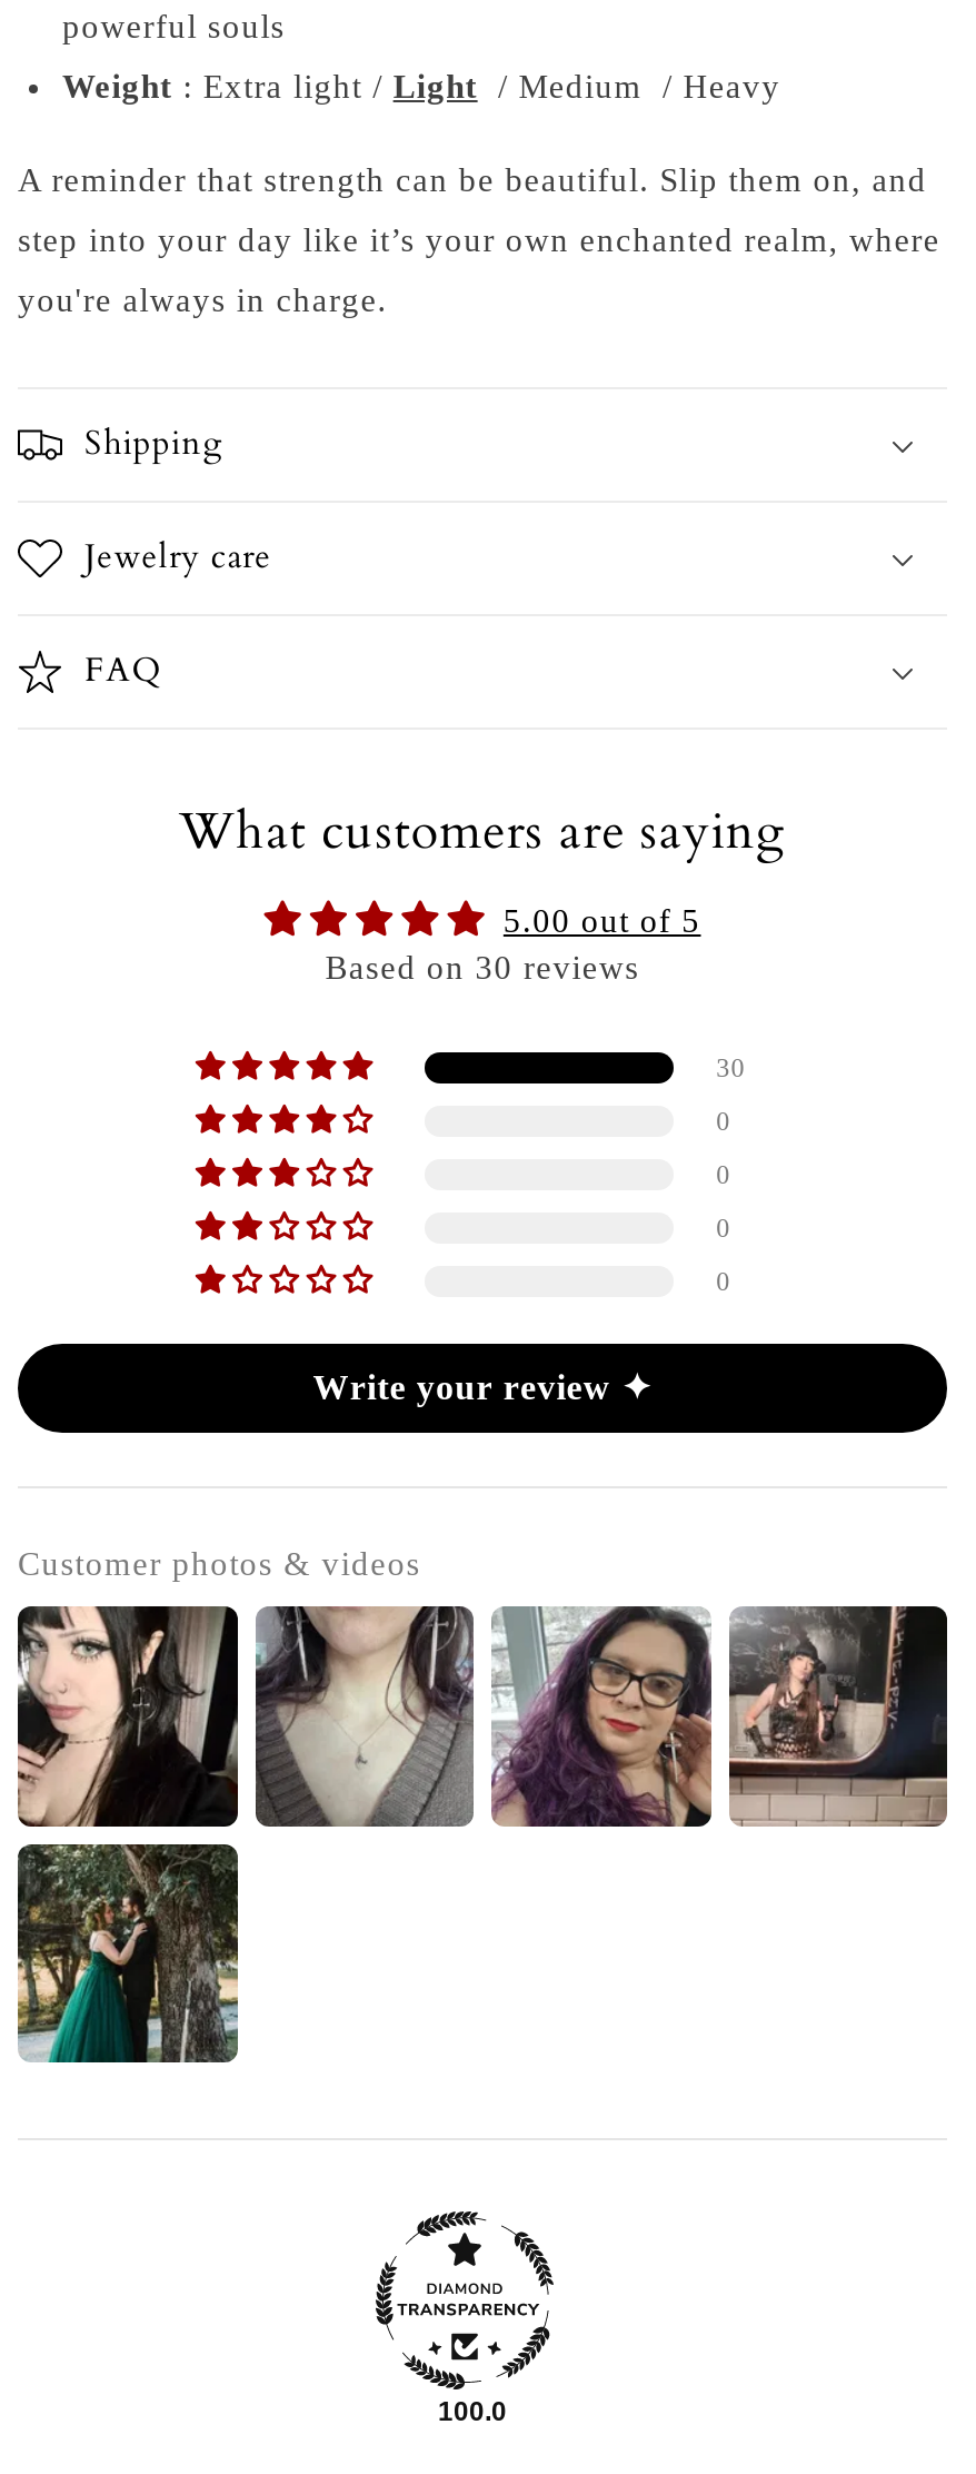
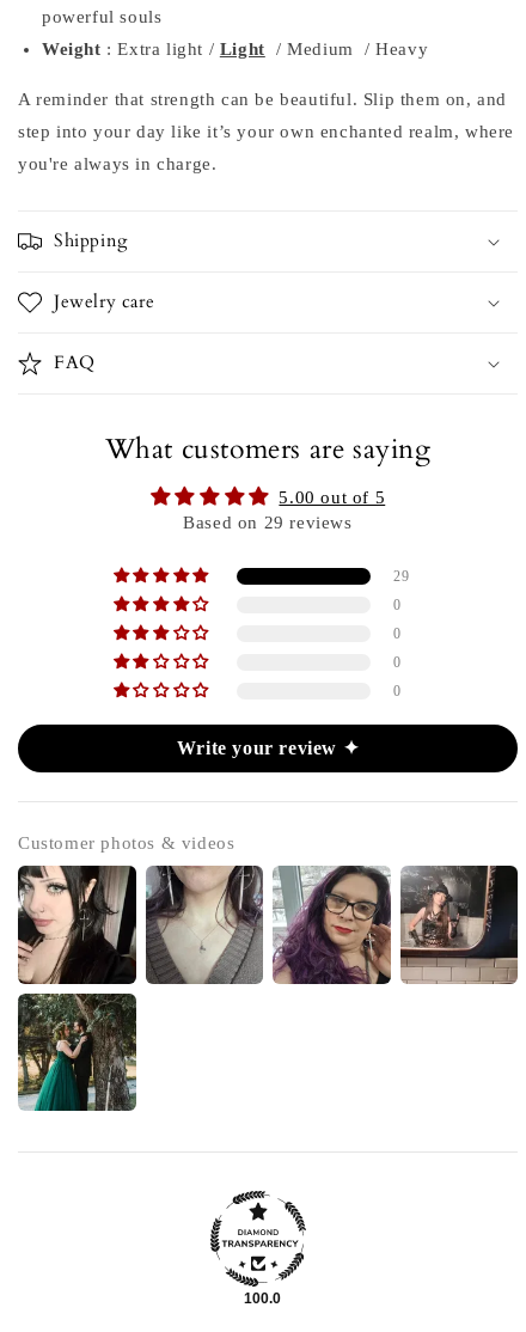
- Based on 30 reviews
+ Based on 29 reviews

- 30
+ 29
